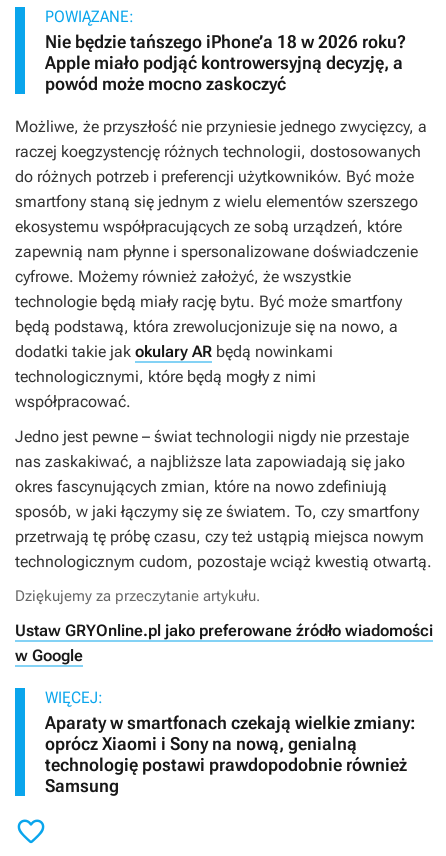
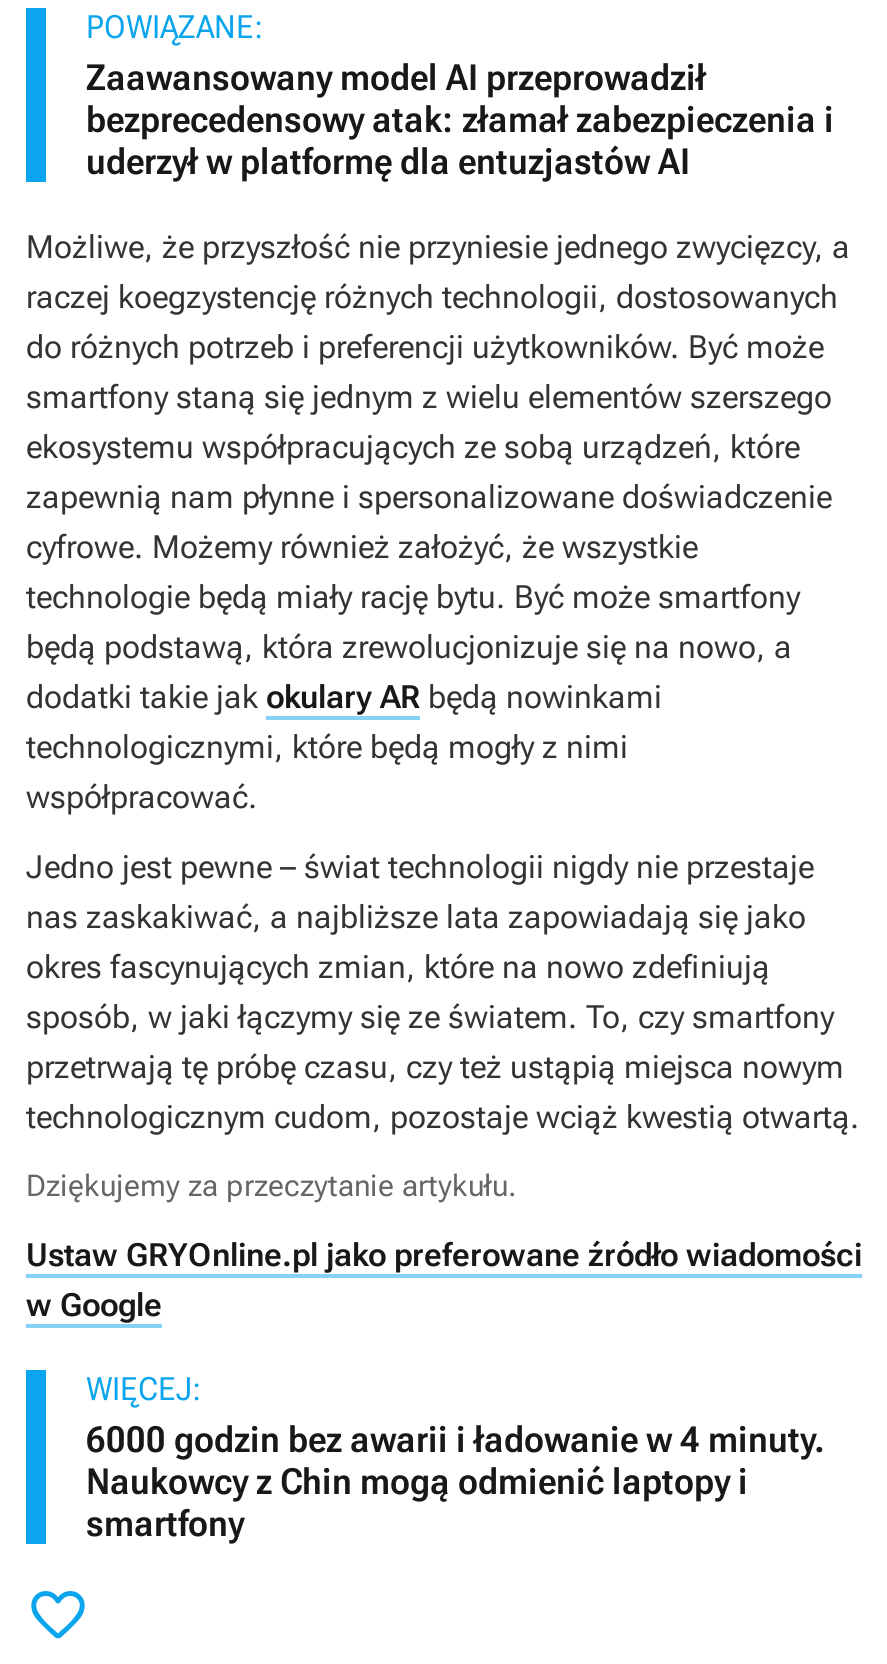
- Nie będzie tańszego iPhone’a 18 w 2026 roku?
- Apple miało podjąć kontrowersyjną decyzję, a
- powód może mocno zaskoczyć
+ Zaawansowany model AI przeprowadził
+ bezprecedensowy atak: złamał zabezpieczenia i
+ uderzył w platformę dla entuzjastów AI

- Aparaty w smartfonach czekają wielkie zmiany:
- oprócz Xiaomi i Sony na nową, genialną
- technologię postawi prawdopodobnie również
- Samsung
+ 6000 godzin bez awarii i ładowanie w 4 minuty.
+ Naukowcy z Chin mogą odmienić laptopy i
+ smartfony
